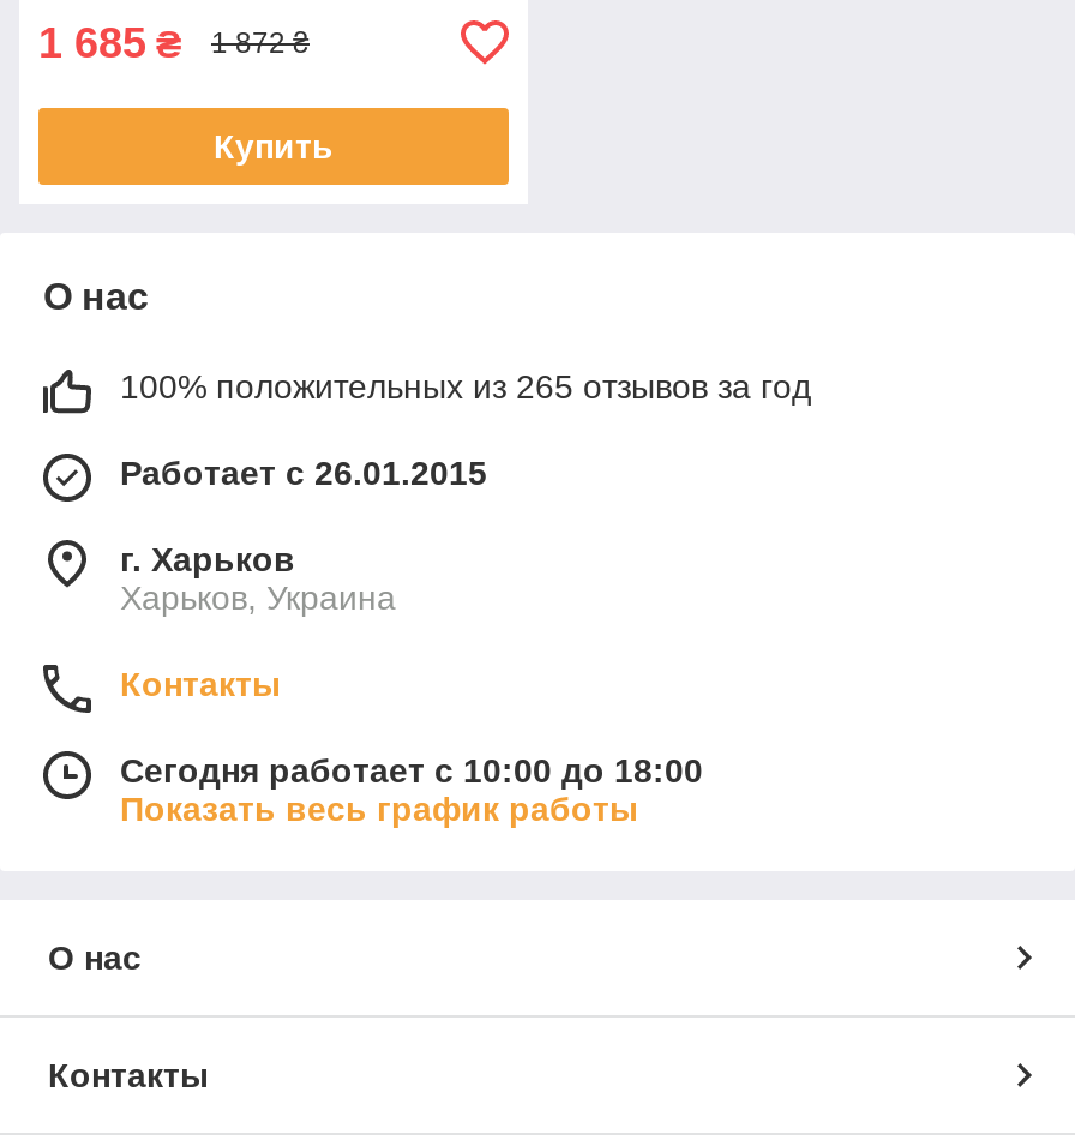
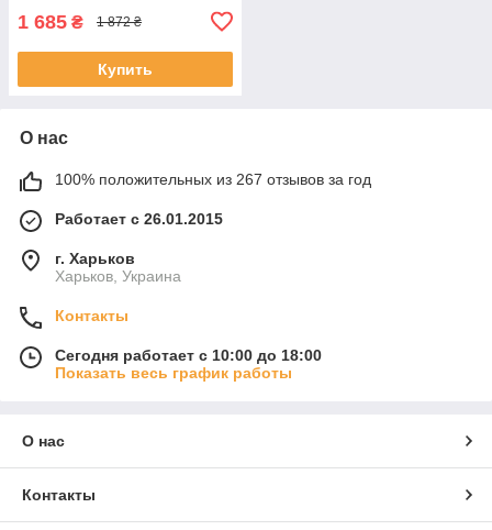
- 100% положительных из 265 отзывов за год
+ 100% положительных из 267 отзывов за год
